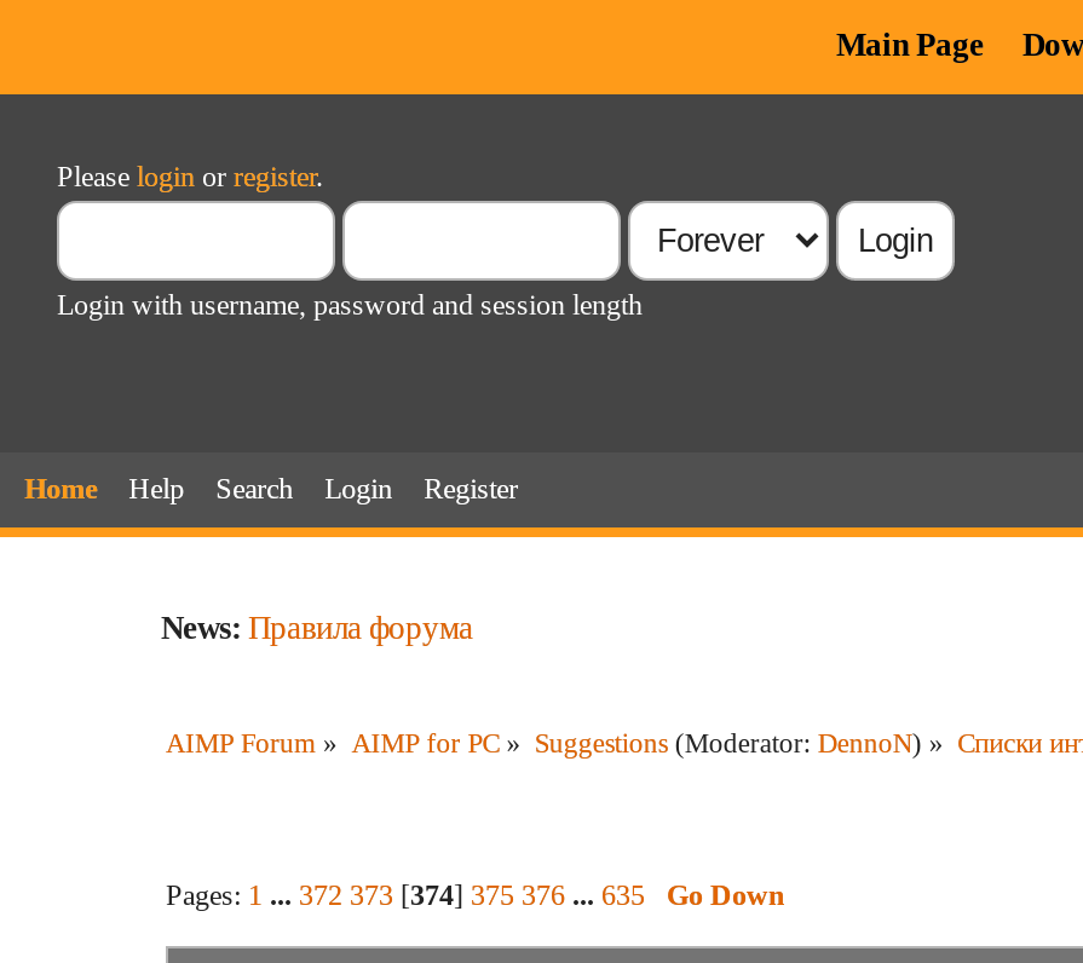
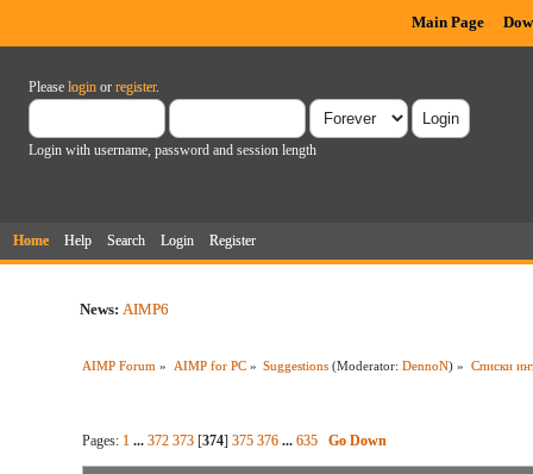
- News: Правила форума
+ News: AIMP6
